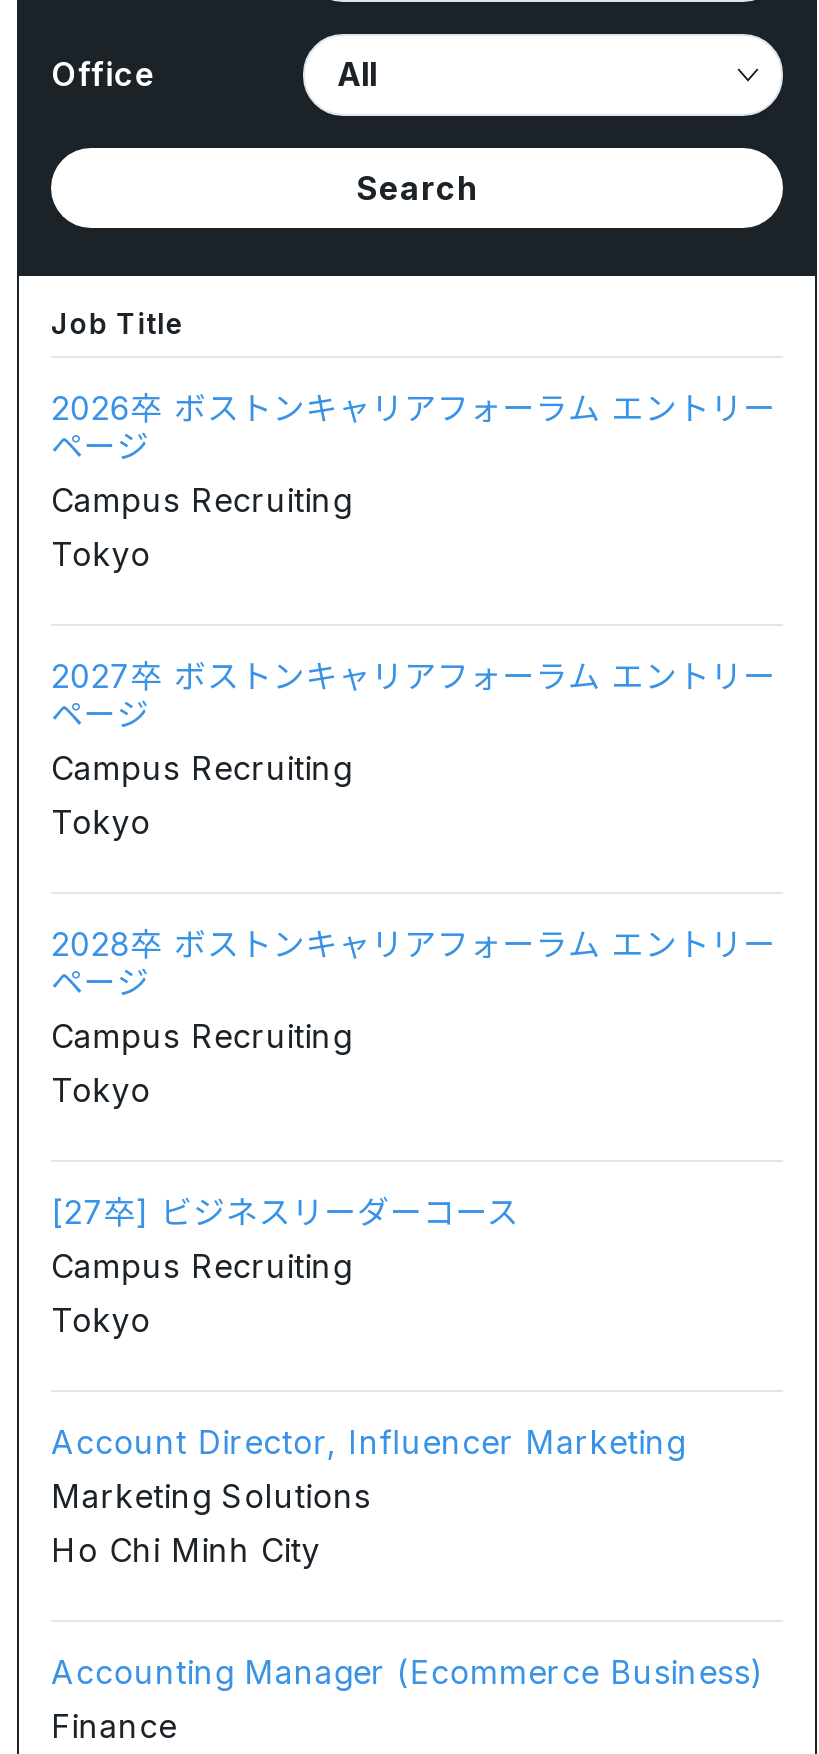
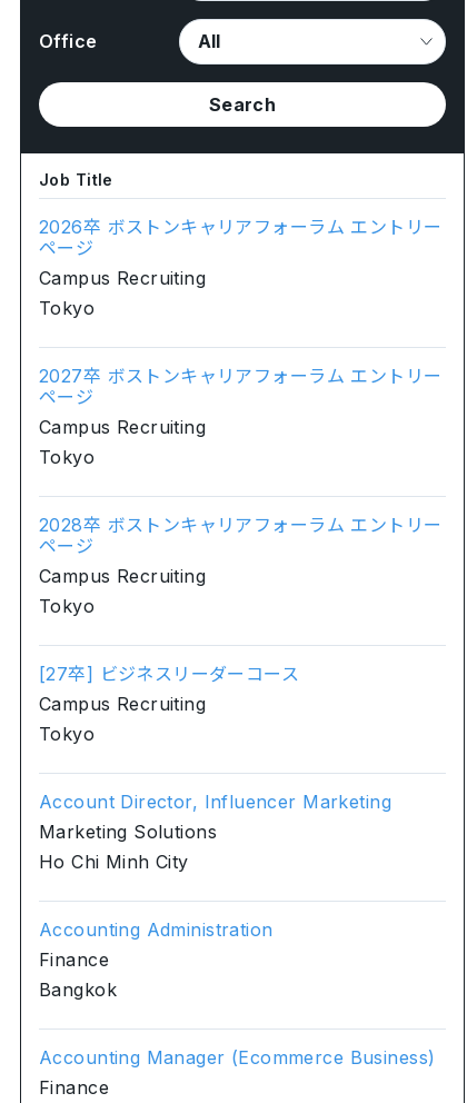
+ Accounting Administration
+ Finance
+ Bangkok
